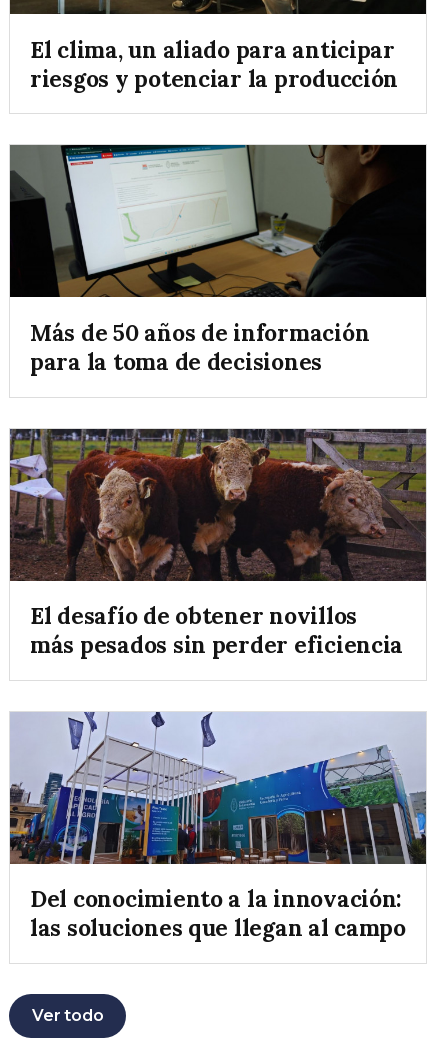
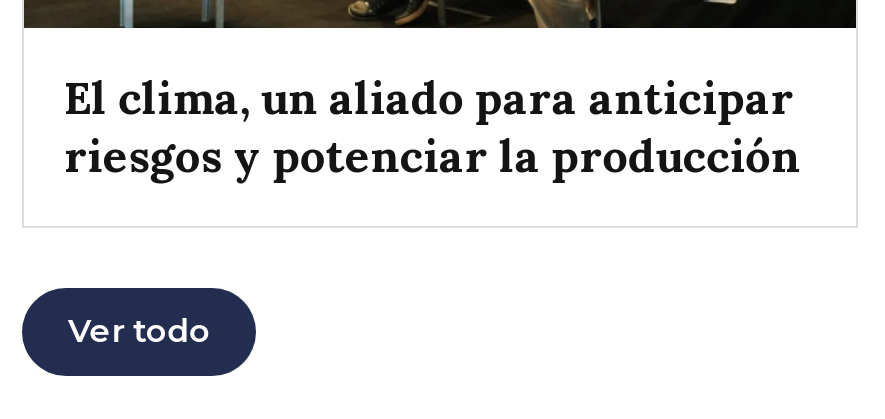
- [image]
- Más de 50 años de información
- para la toma de decisiones

- [image]
- El desafío de obtener novillos
- más pesados sin perder eficiencia

- [image]
- Del conocimiento a la innovación:
- las soluciones que llegan al campo
